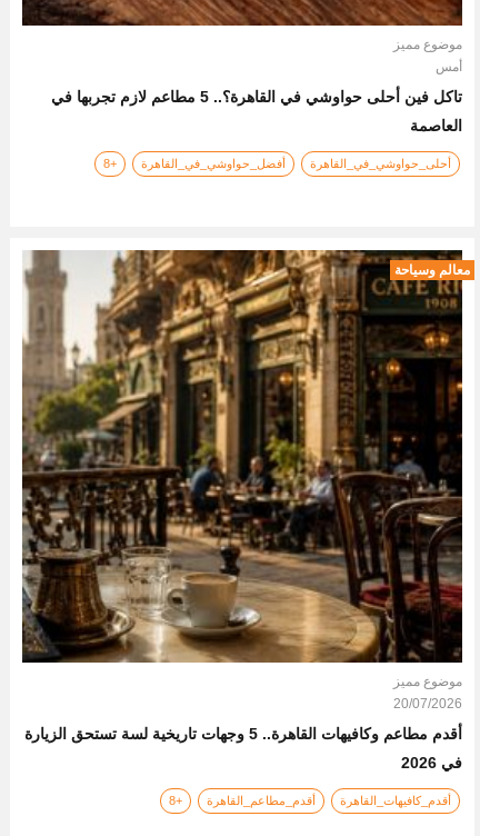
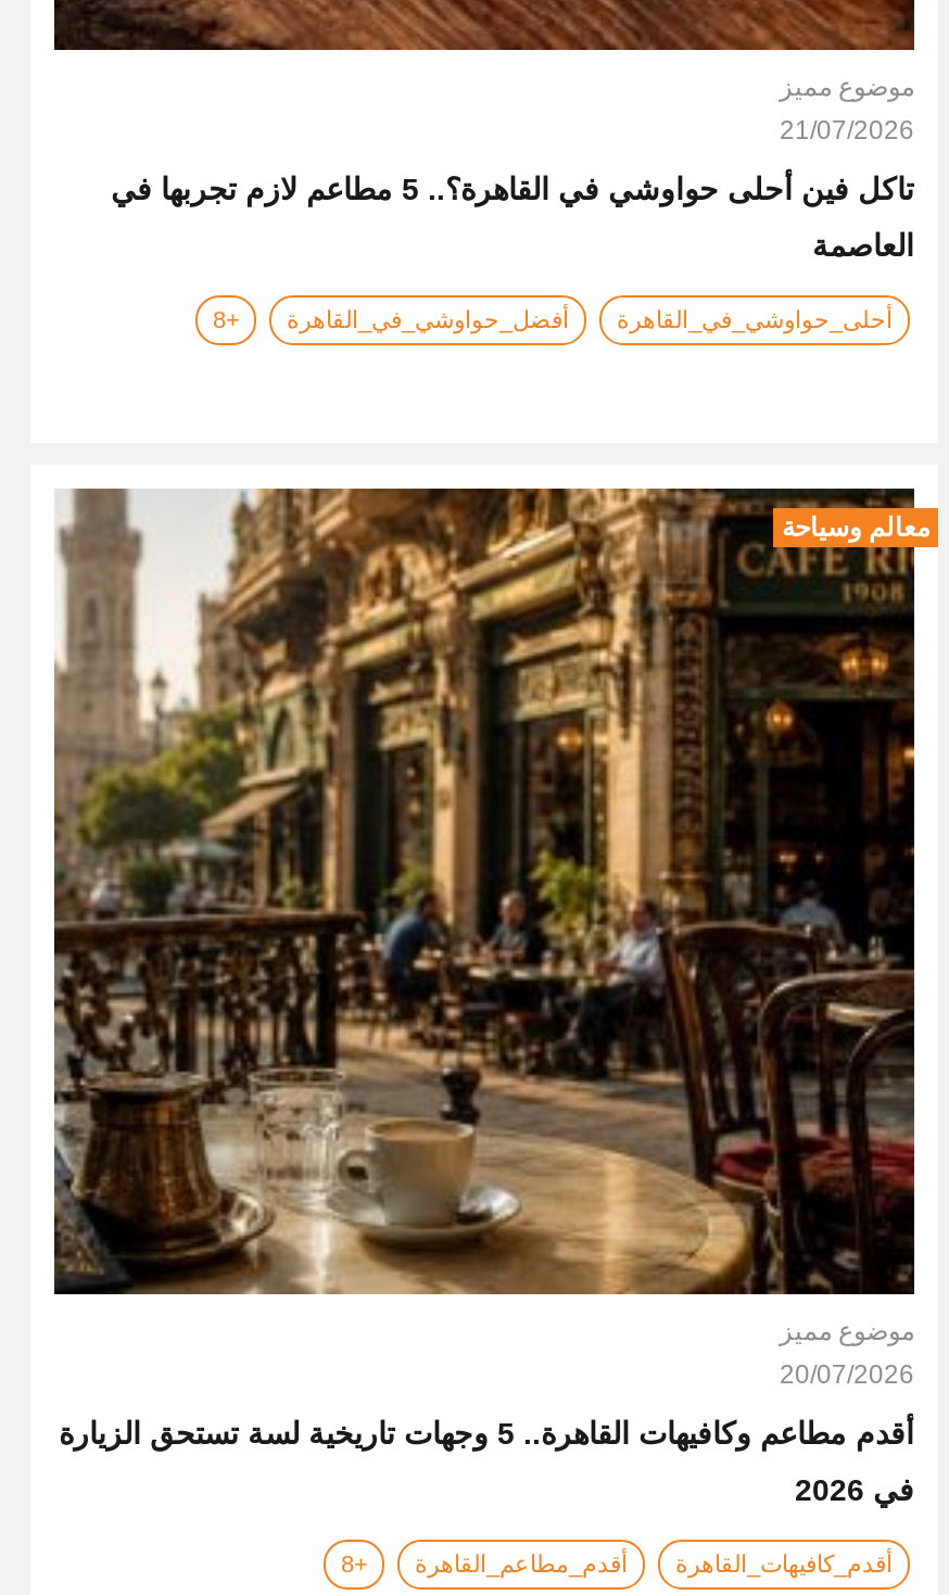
- أمس
+ 21/07/2026
